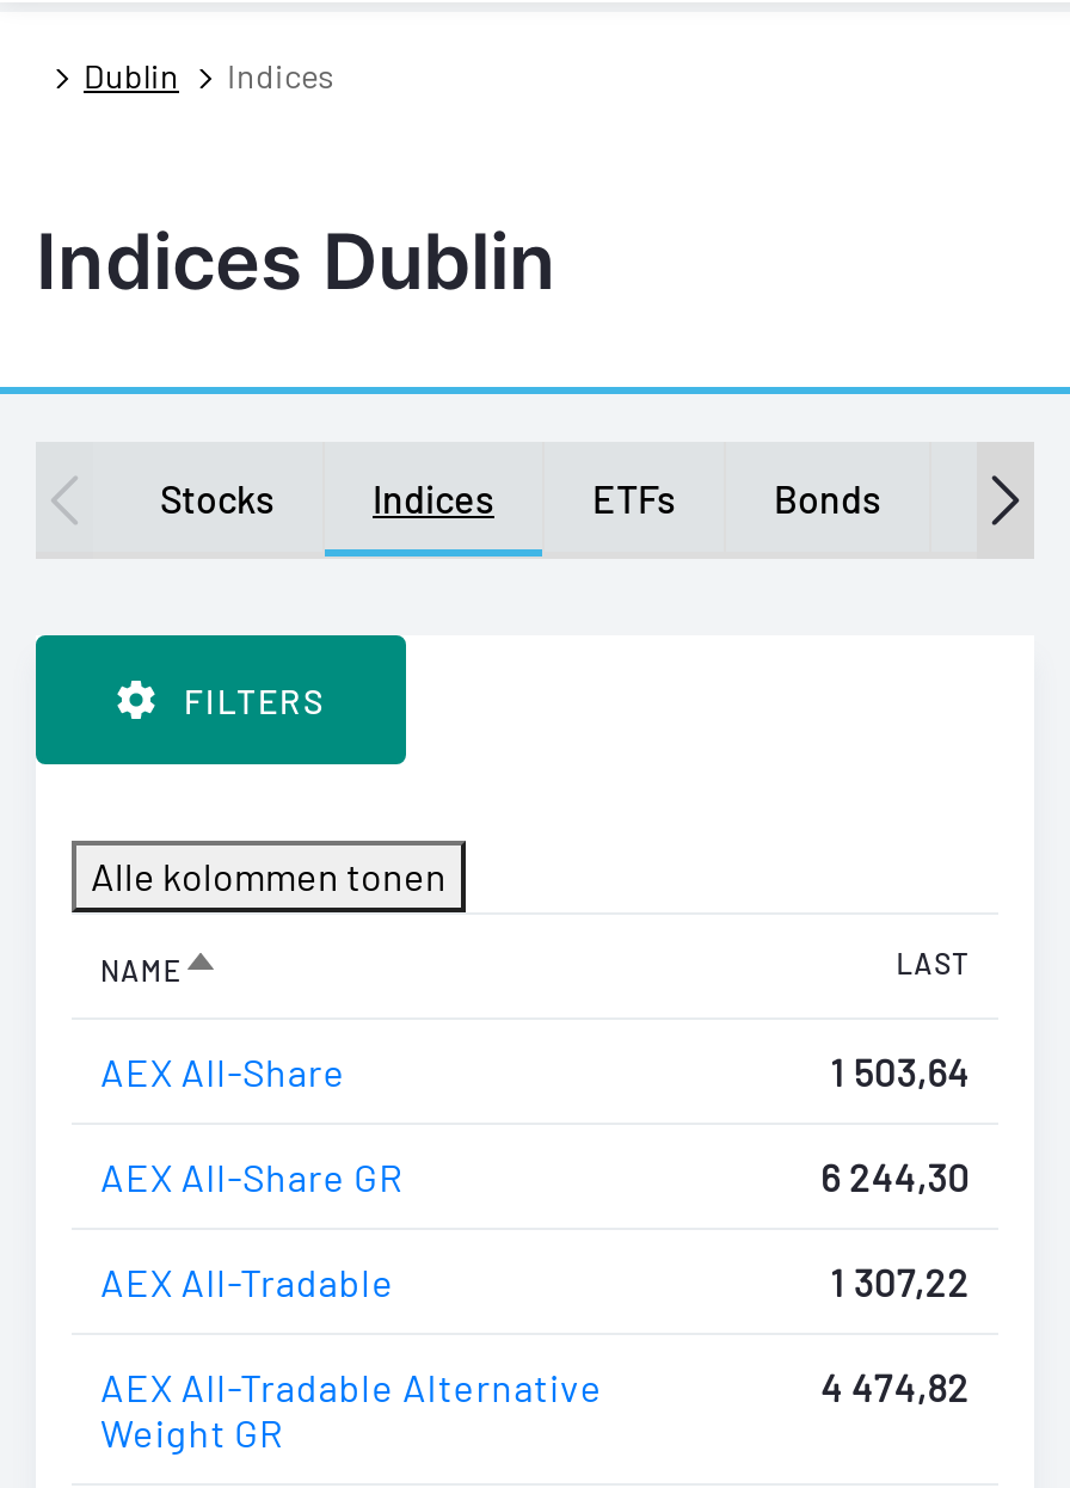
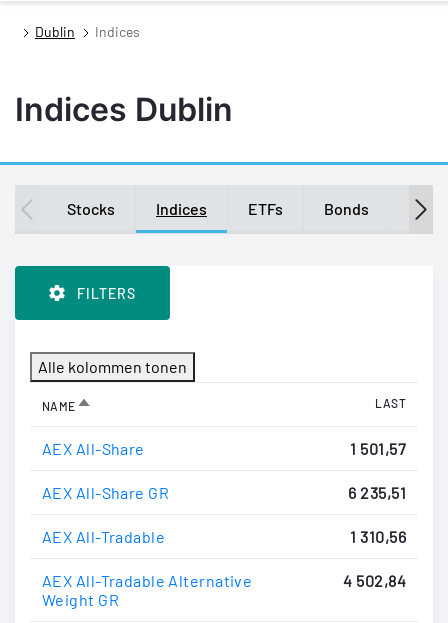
- 1 503,64
+ 1 501,57

- 6 244,30
+ 6 235,51

- 1 307,22
+ 1 310,56

- 4 474,82
+ 4 502,84
